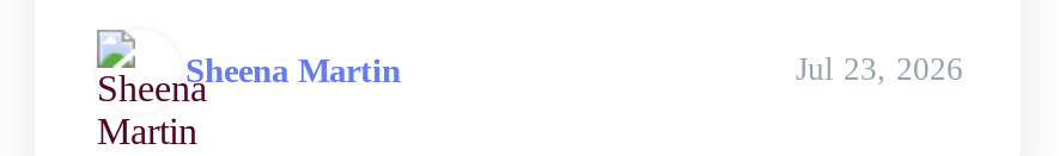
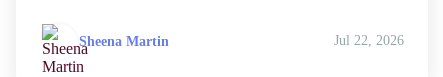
- Jul 23, 2026
+ Jul 22, 2026
